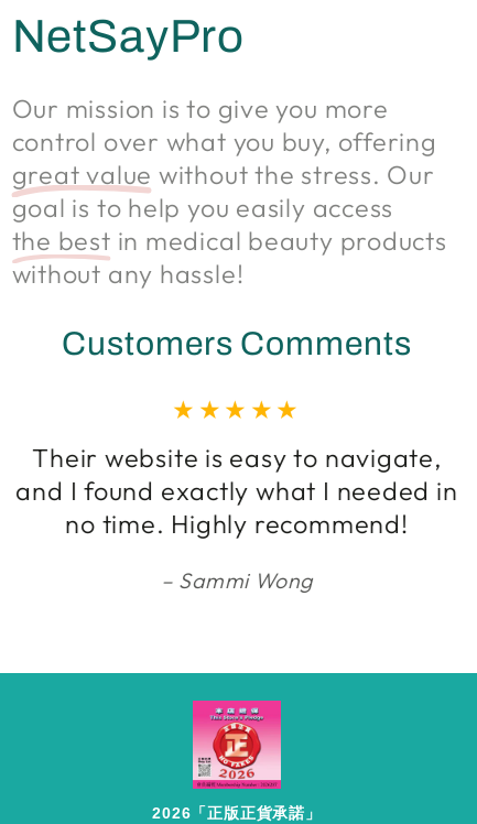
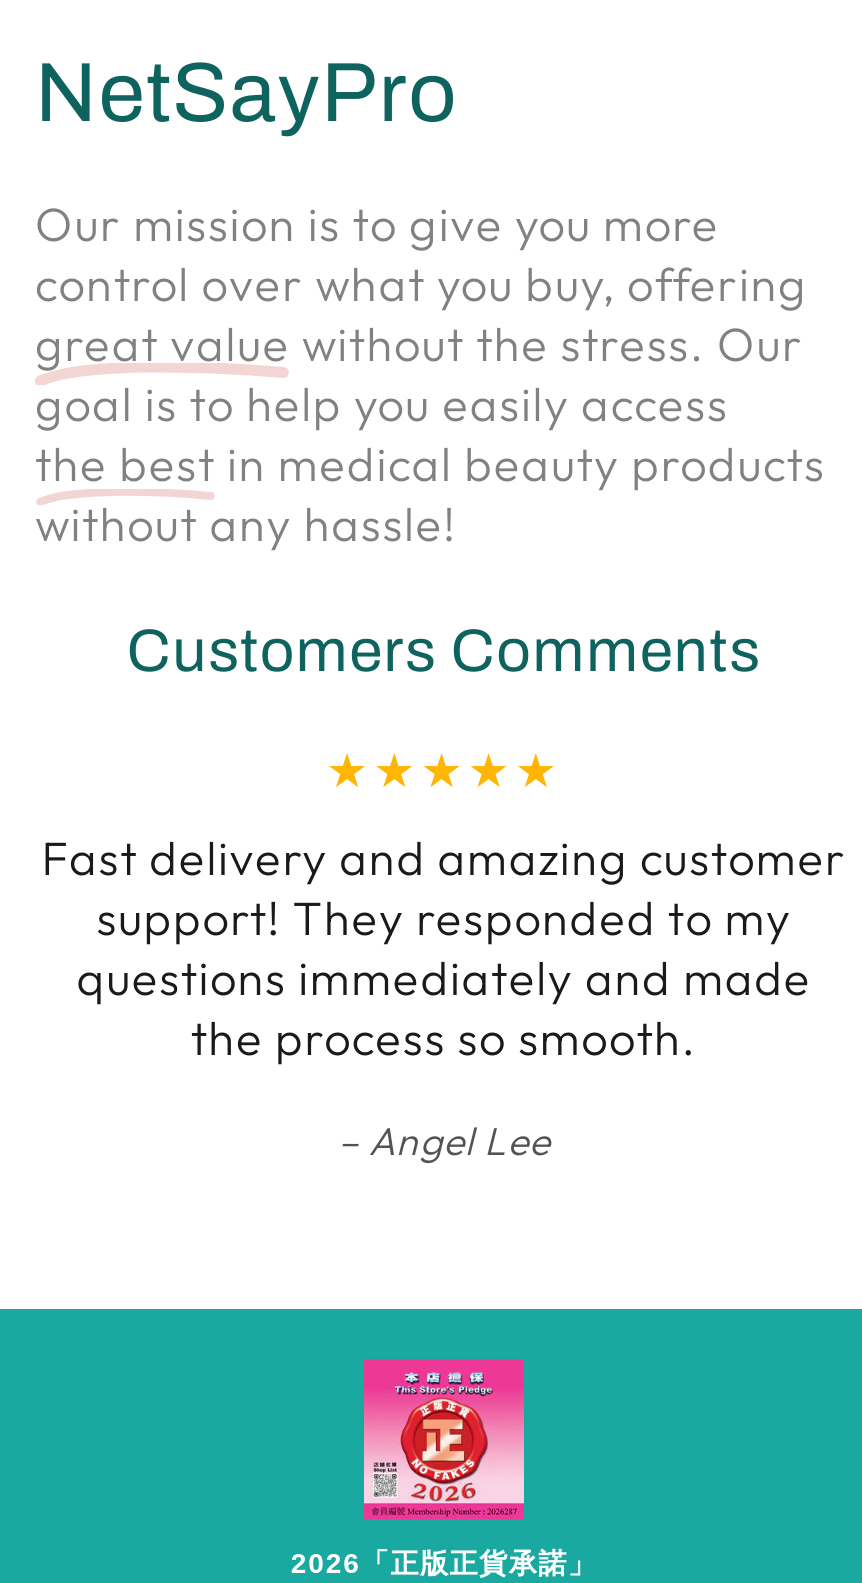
- Their website is easy to navigate,
- and I found exactly what I needed in
- no time. Highly recommend!
+ Fast delivery and amazing customer
+ support! They responded to my
+ questions immediately and made
+ the process so smooth.

- Sammi Wong
+ Angel Lee
